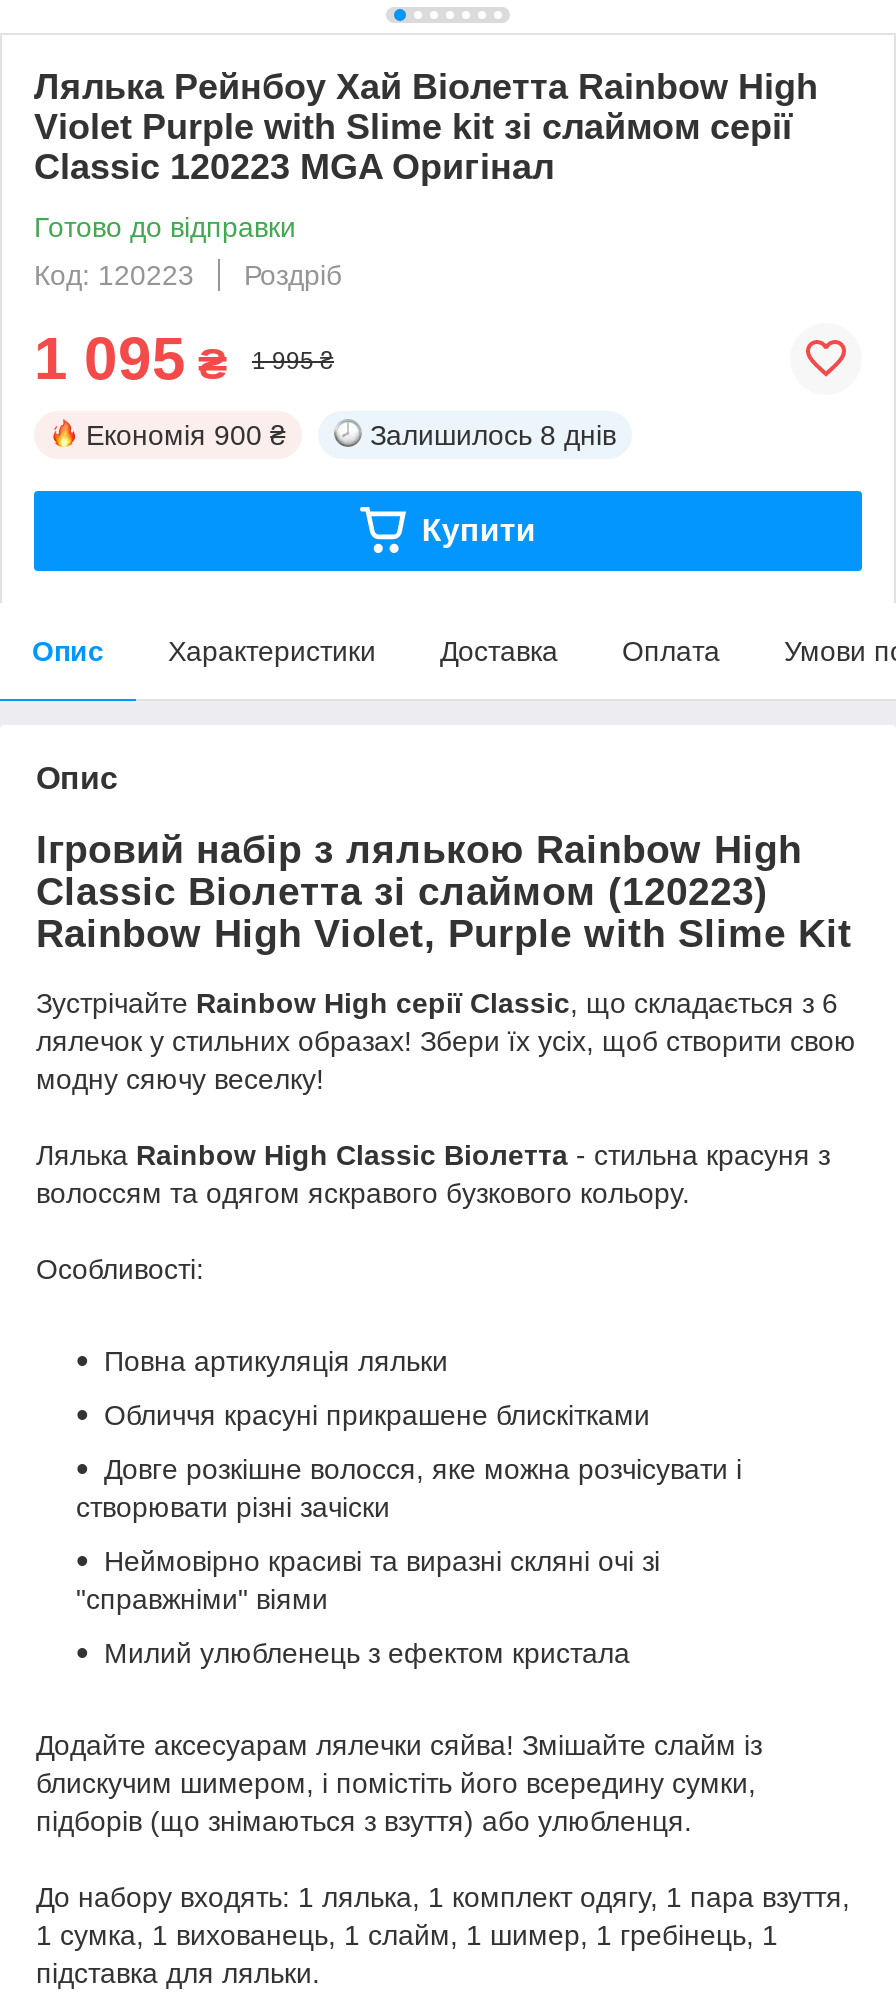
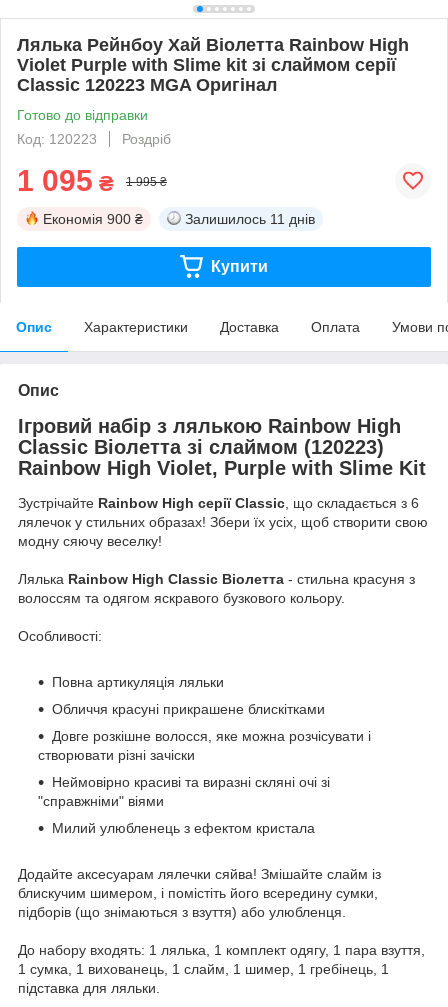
- Залишилось 8 днів
+ Залишилось 11 днів
